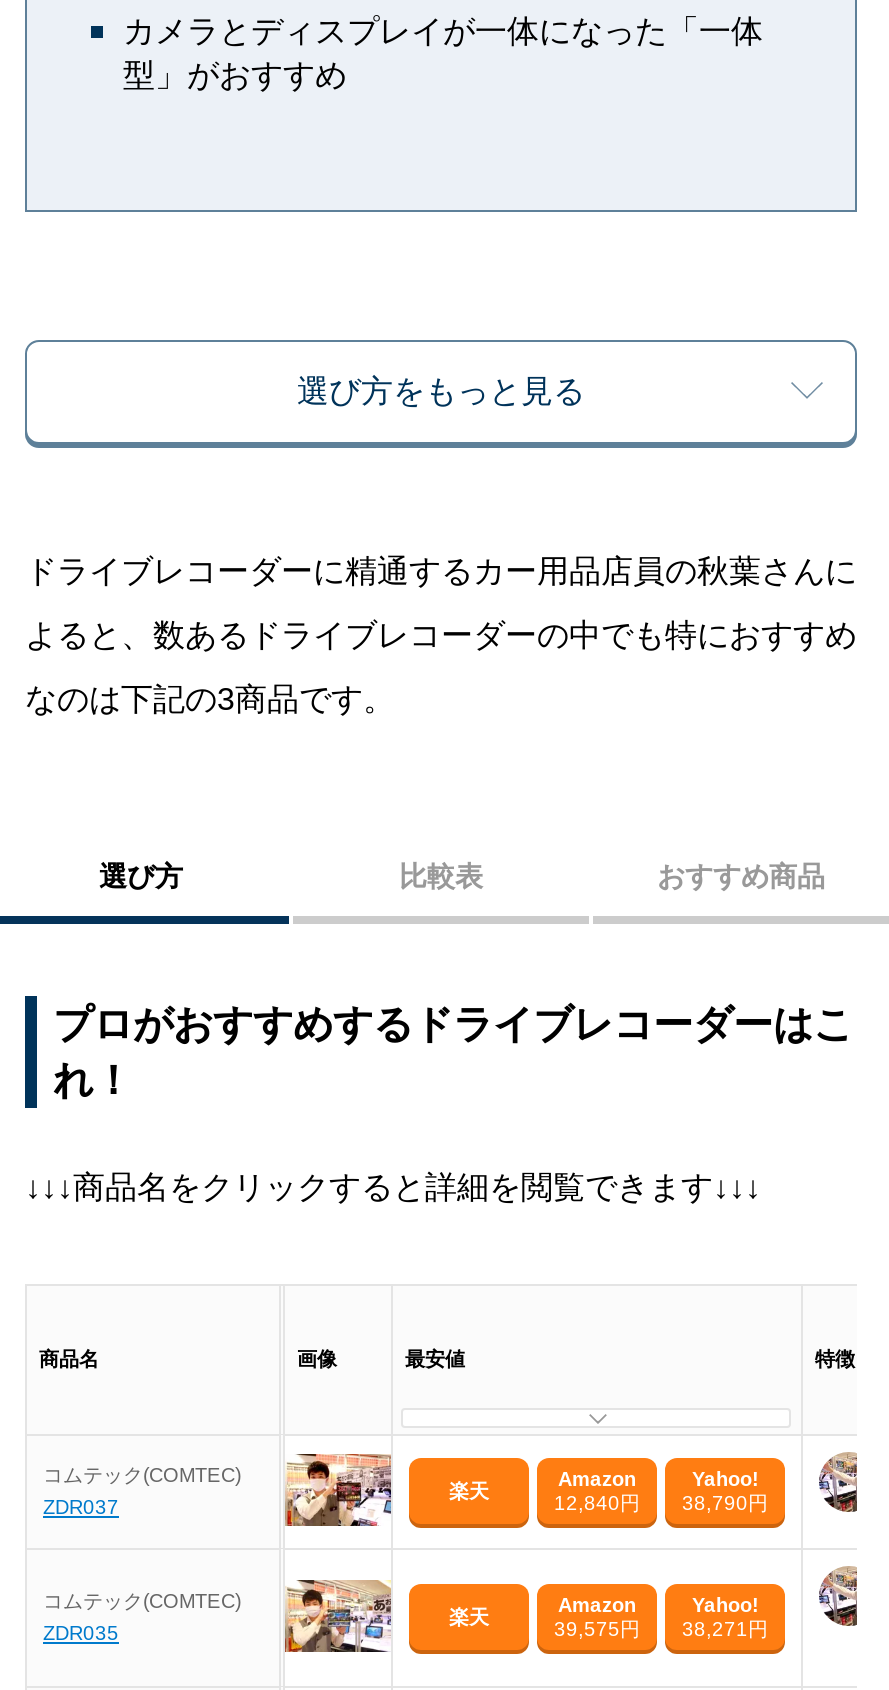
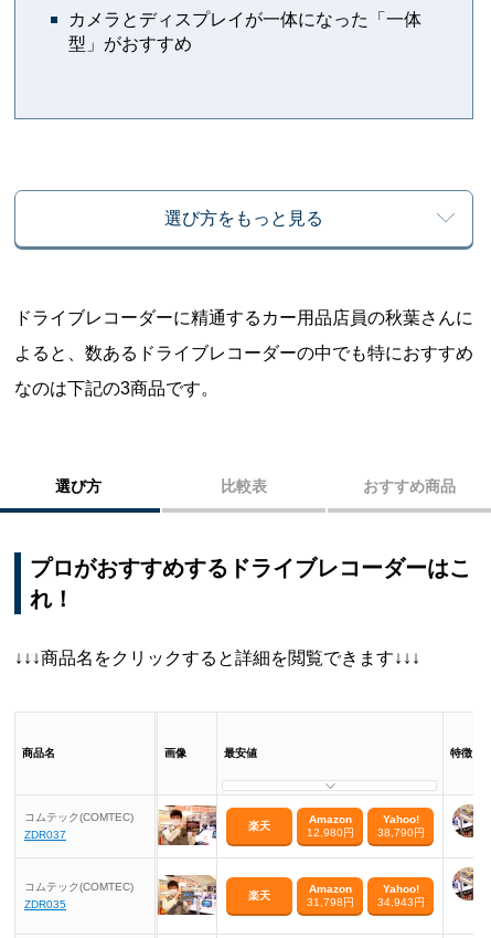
- 12,840円 38,790円
+ 12,980円 38,790円

- 39,575円
+ 31,798円

- 38,271円
+ 34,943円
